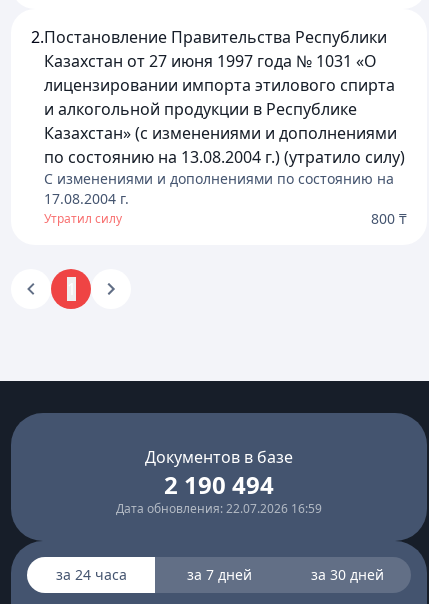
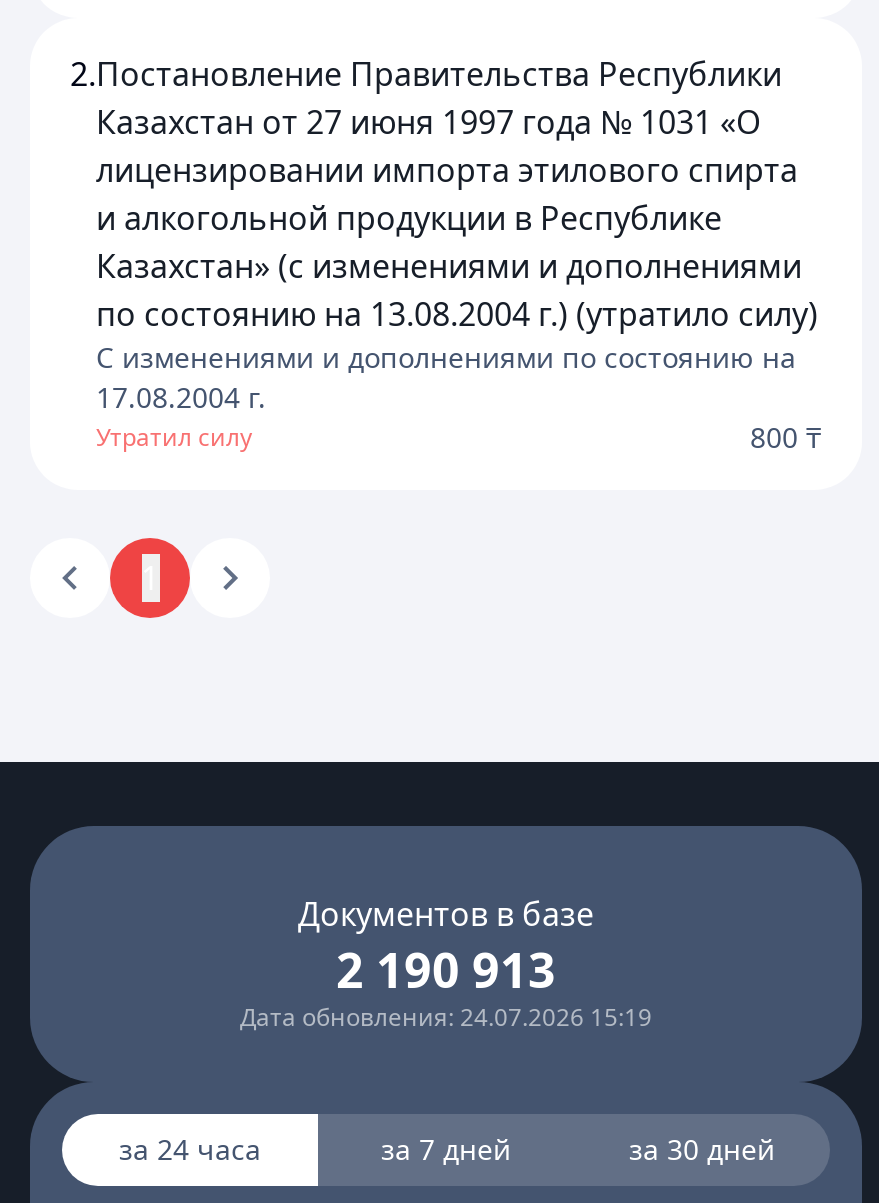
- 2 190 494
+ 2 190 913

- Дата обновления: 22.07.2026 16:59
+ Дата обновления: 24.07.2026 15:19
